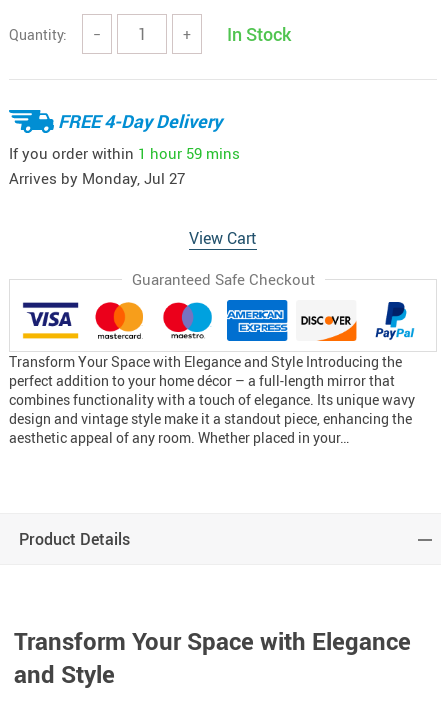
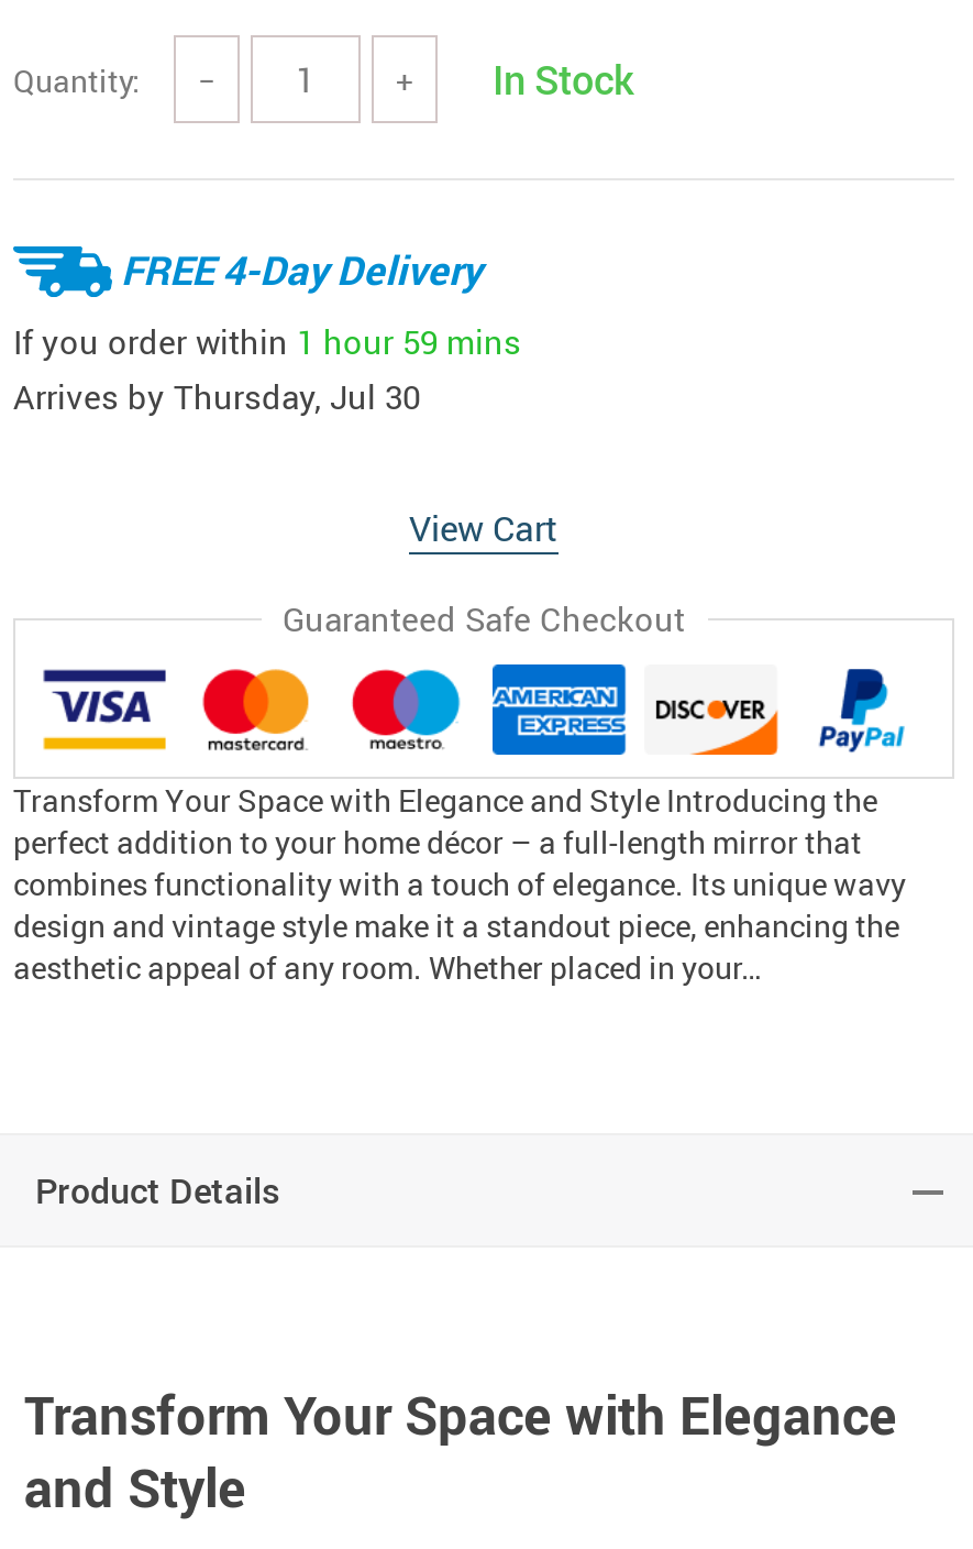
- Arrives by Monday, Jul 27
+ Arrives by Thursday, Jul 30
